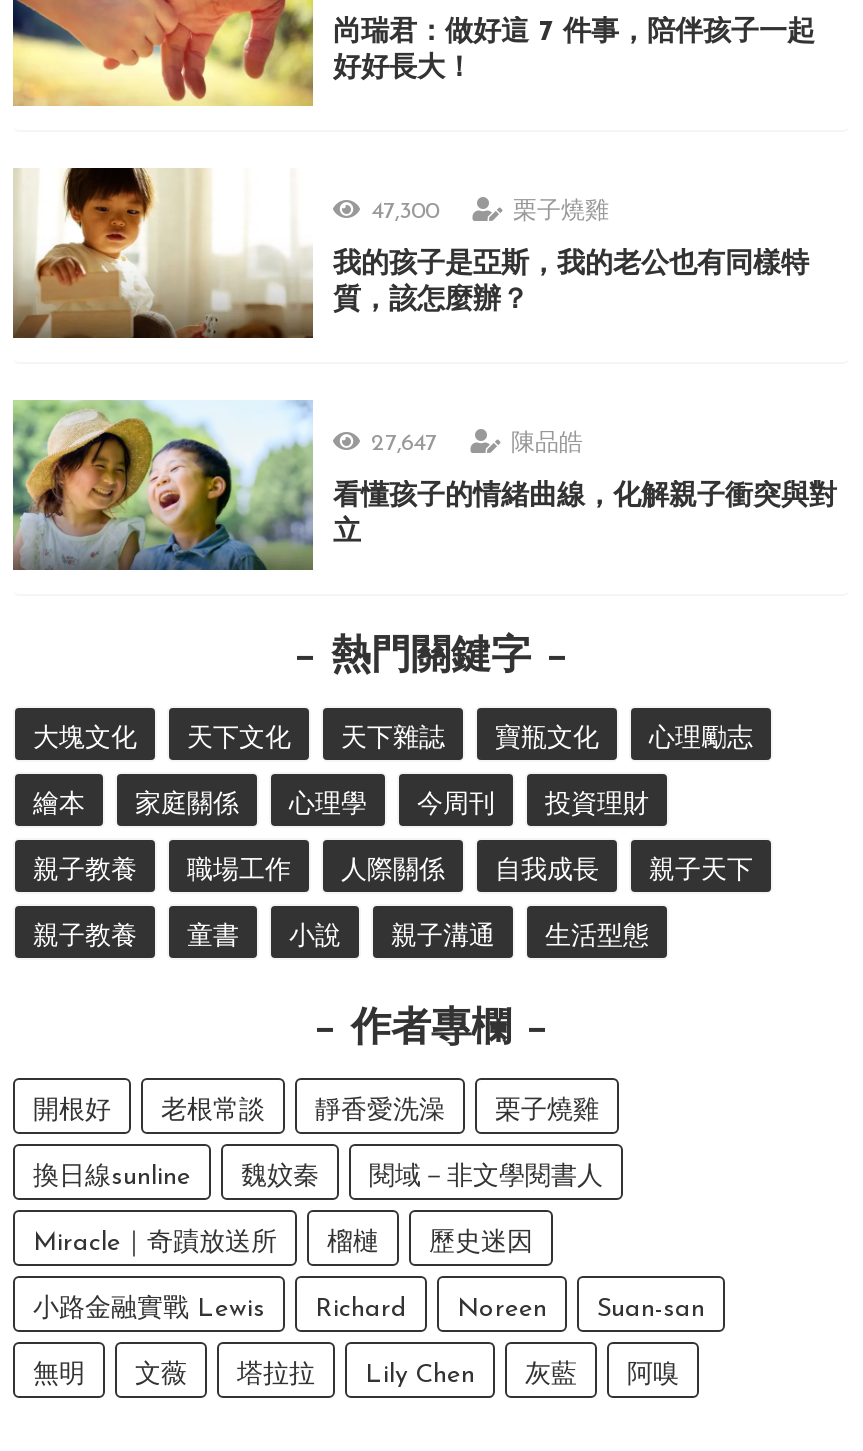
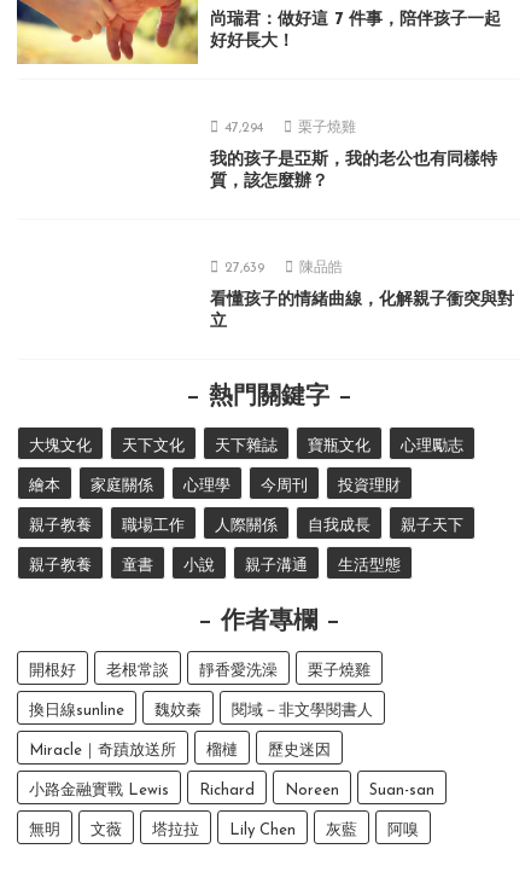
- [image]

- 47,300
+ 47,294

- [image]

- 27,647
+ 27,639
